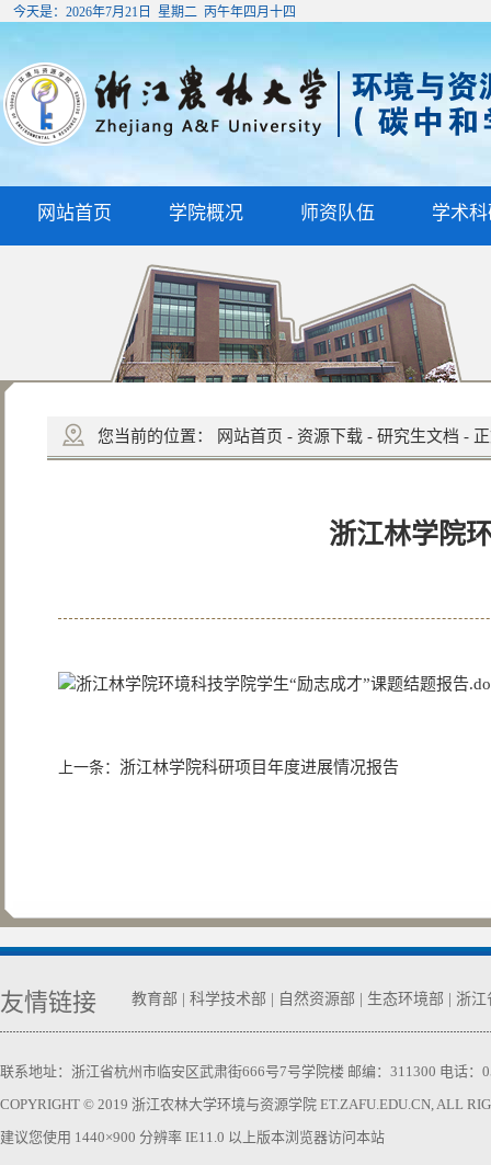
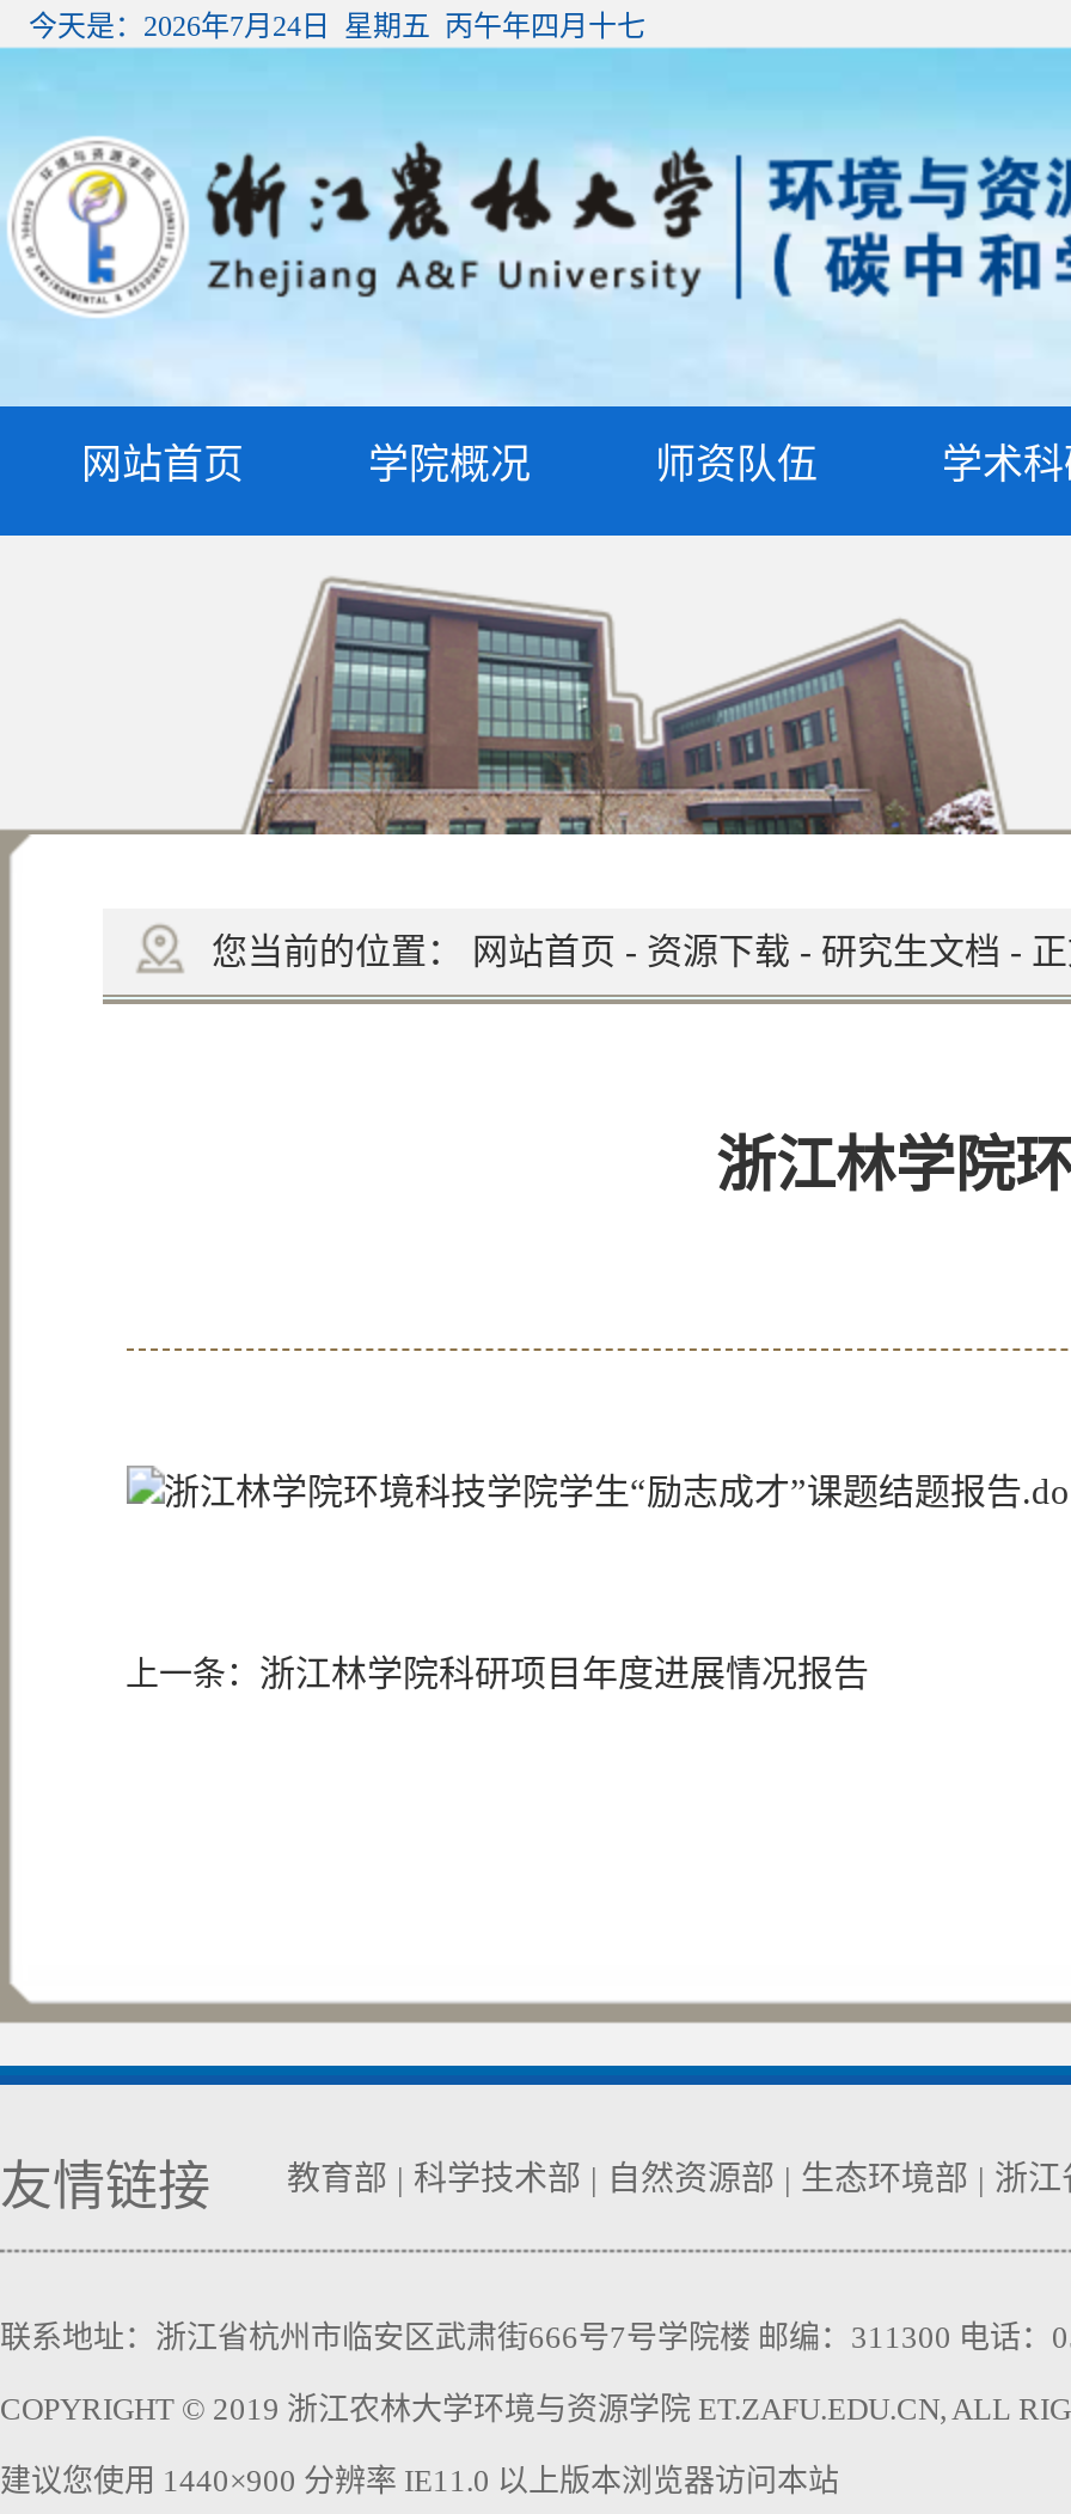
- 今天是：2026年7月21日 星期二 丙午年四月十四
+ 今天是：2026年7月24日 星期五 丙午年四月十七
